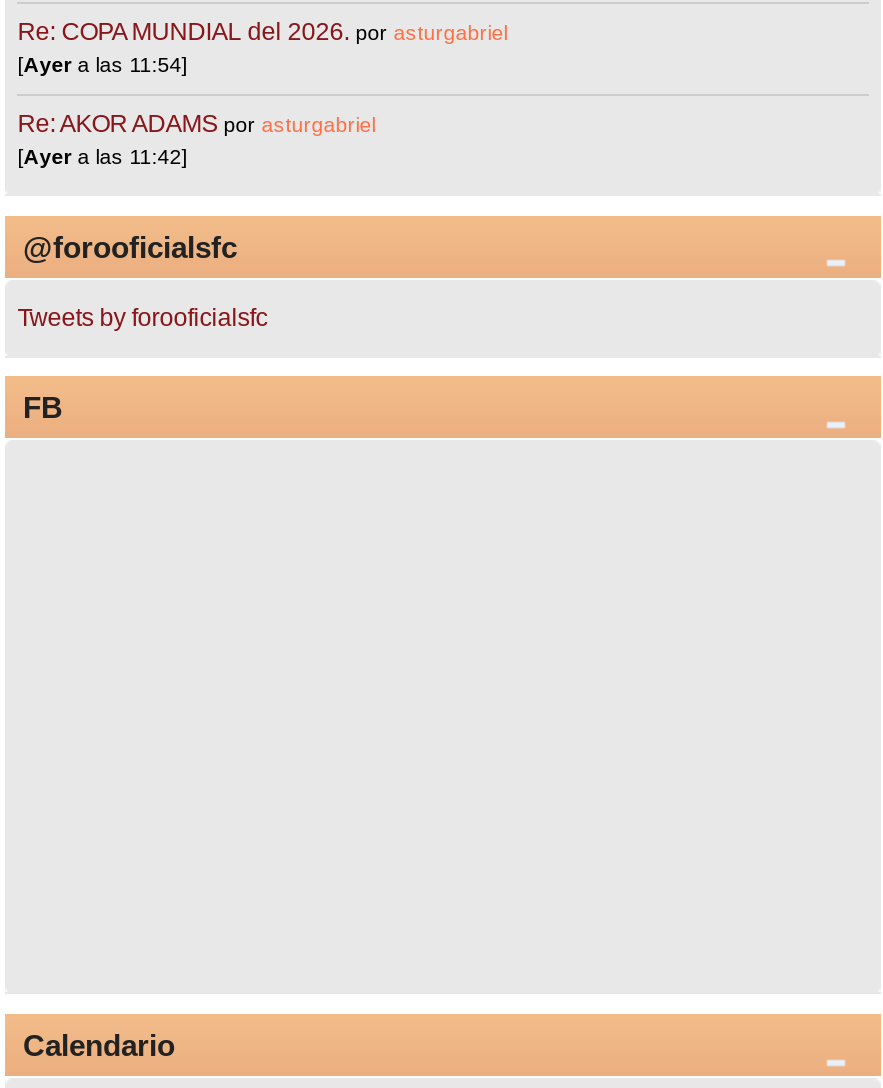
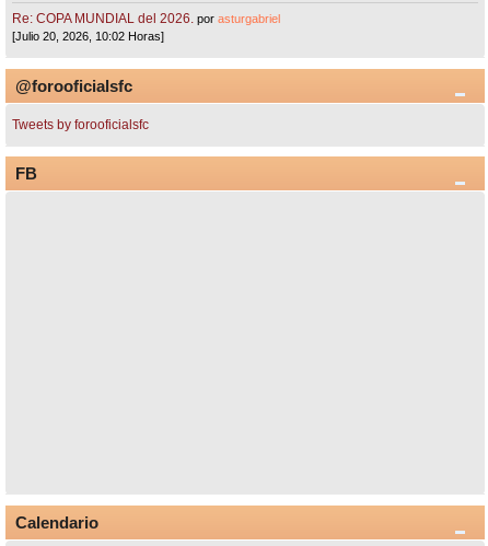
- [Ayer a las 11:54]
- Re: AKOR ADAMS por asturgabriel
- [Ayer a las 11:42]
+ [Julio 20, 2026, 10:02 Horas]
